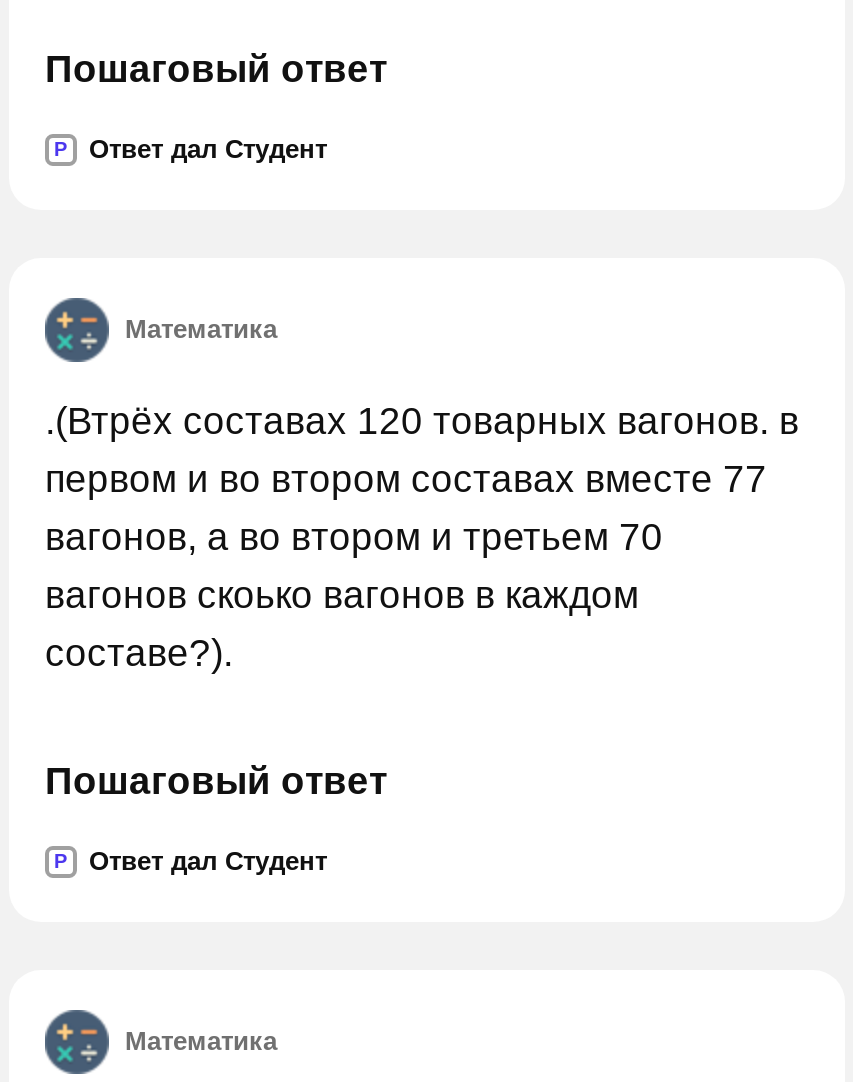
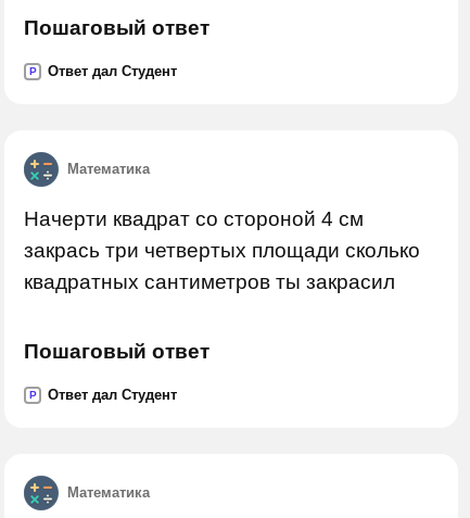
- .(Втрёх составах 120 товарных вагонов. в
- первом и во втором составах вместе 77
- вагонов, а во втором и третьем 70
- вагонов скоько вагонов в каждом
- составе?).
+ Начерти квадрат со стороной 4 см
+ закрась три четвертых площади сколько
+ квадратных сантиметров ты закрасил
